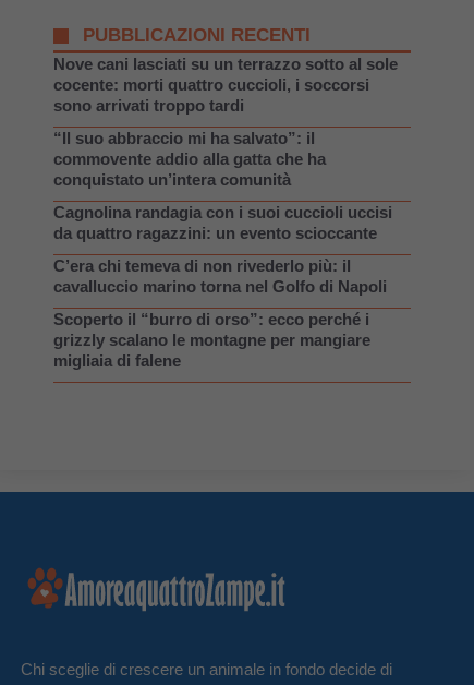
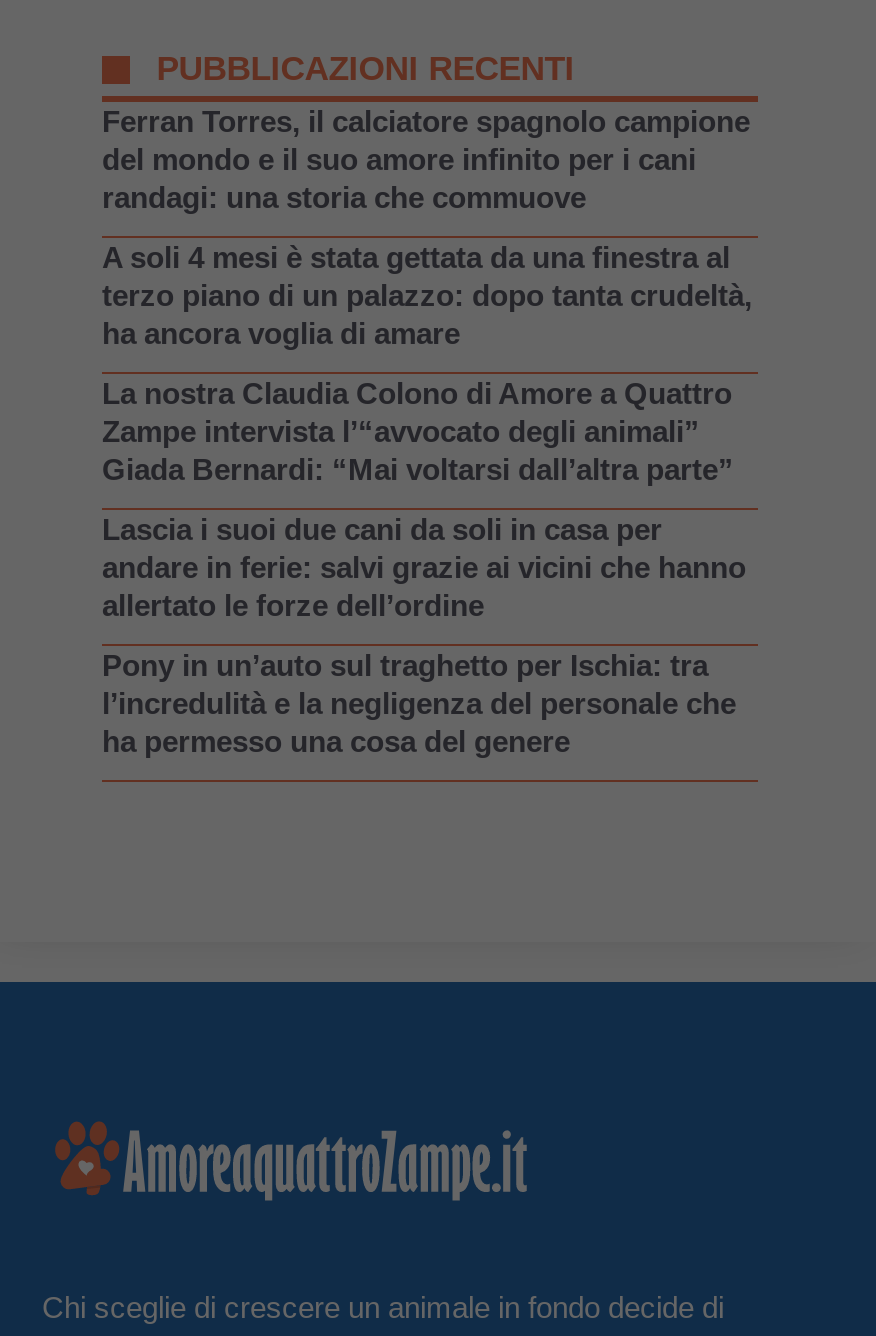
- Nove cani lasciati su un terrazzo sotto al sole
- cocente: morti quattro cuccioli, i soccorsi
- sono arrivati troppo tardi
+ Ferran Torres, il calciatore spagnolo campione
+ del mondo e il suo amore infinito per i cani
+ randagi: una storia che commuove

- “Il suo abbraccio mi ha salvato”: il
- commovente addio alla gatta che ha
- conquistato un’intera comunità
+ A soli 4 mesi è stata gettata da una finestra al
+ terzo piano di un palazzo: dopo tanta crudeltà,
+ ha ancora voglia di amare

- Cagnolina randagia con i suoi cuccioli uccisi
- da quattro ragazzini: un evento scioccante
+ La nostra Claudia Colono di Amore a Quattro
+ Zampe intervista l’“avvocato degli animali”
+ Giada Bernardi: “Mai voltarsi dall’altra parte”

- C’era chi temeva di non rivederlo più: il
- cavalluccio marino torna nel Golfo di Napoli
+ Lascia i suoi due cani da soli in casa per
+ andare in ferie: salvi grazie ai vicini che hanno
+ allertato le forze dell’ordine

- Scoperto il “burro di orso”: ecco perché i
- grizzly scalano le montagne per mangiare
- migliaia di falene
+ Pony in un’auto sul traghetto per Ischia: tra
+ l’incredulità e la negligenza del personale che
+ ha permesso una cosa del genere
